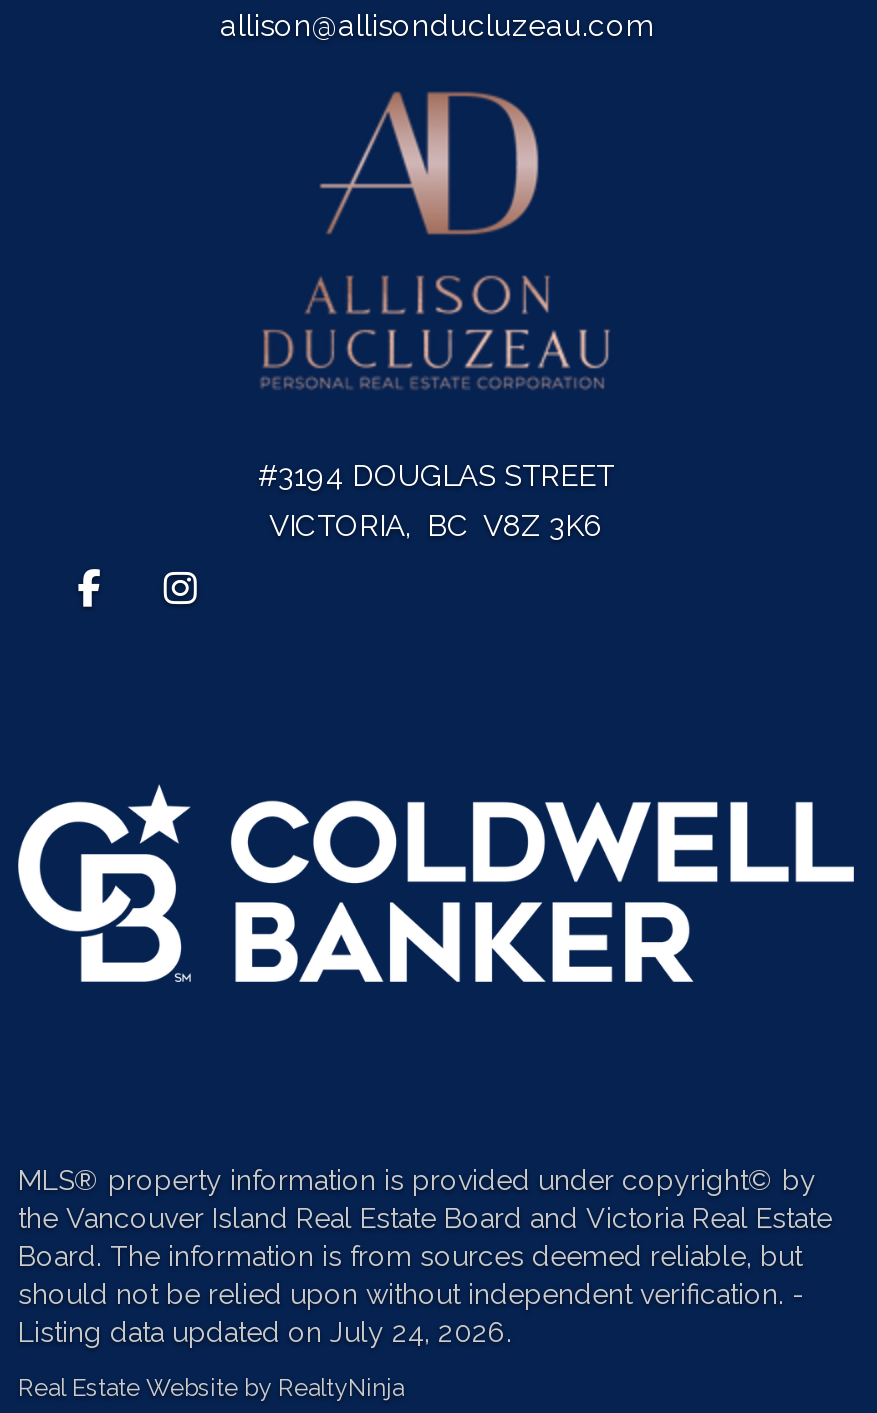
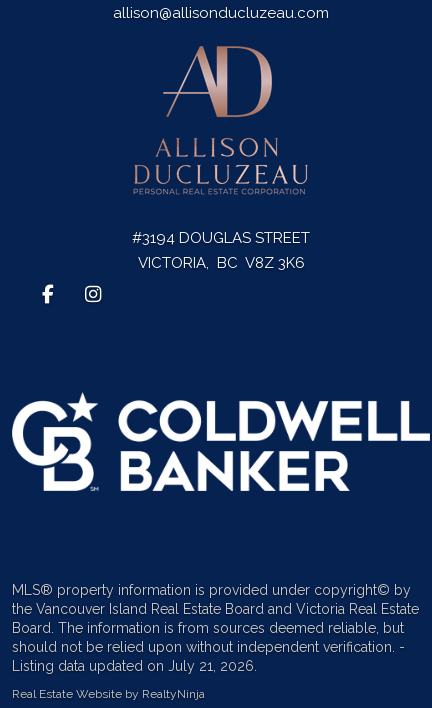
- Listing data updated on July 24, 2026.
+ Listing data updated on July 21, 2026.
